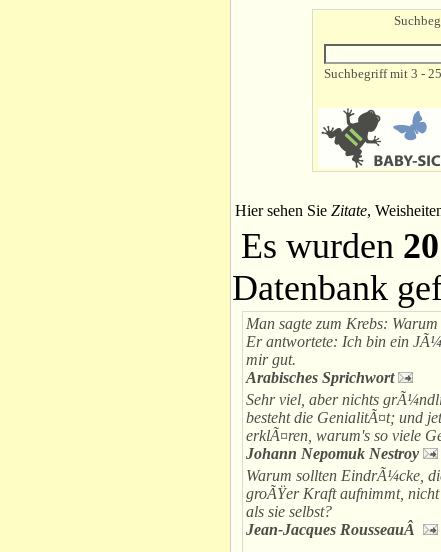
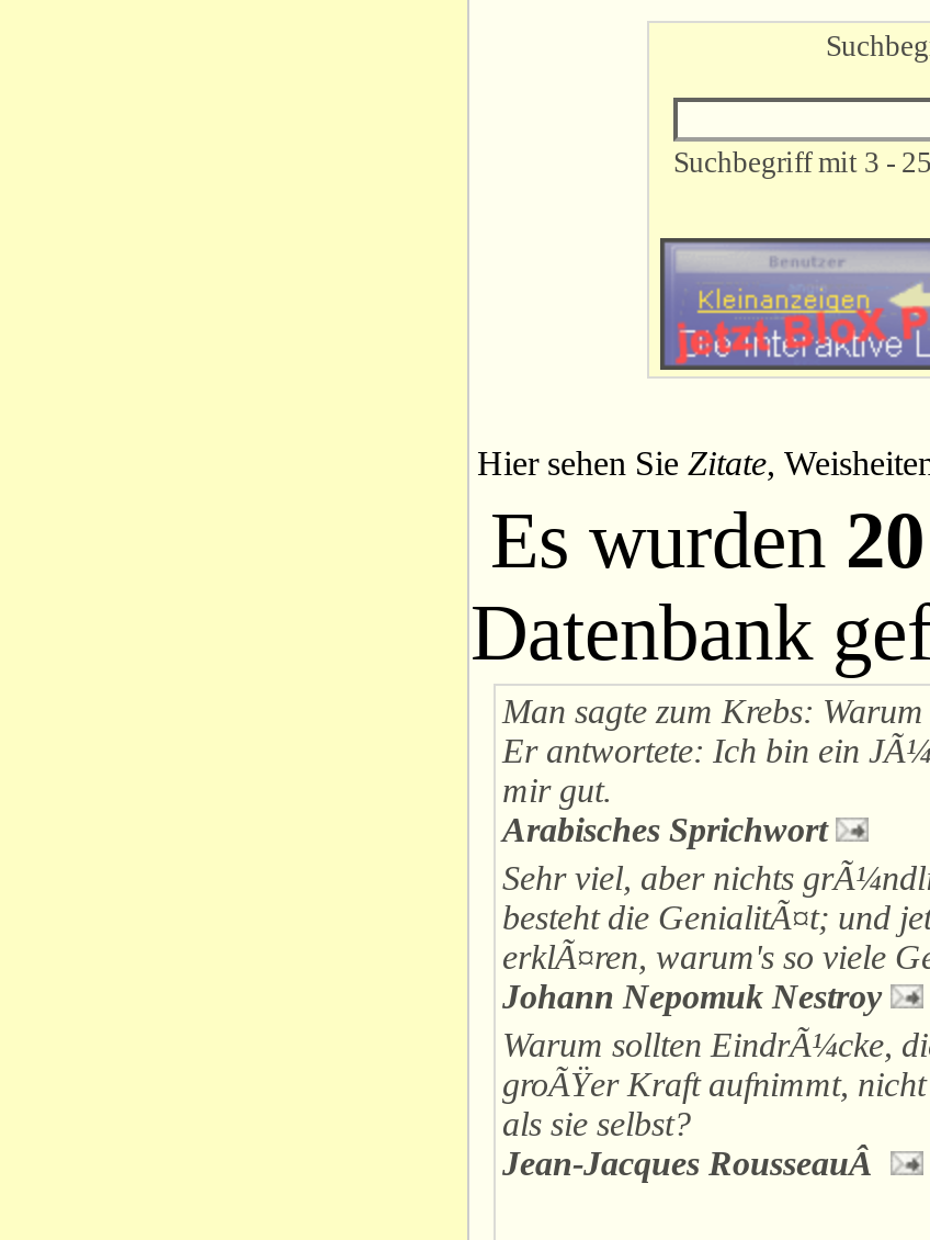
- [image]
+ [image]
